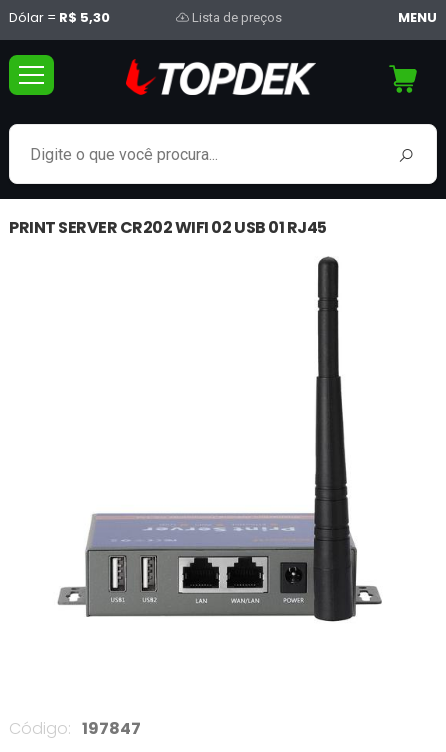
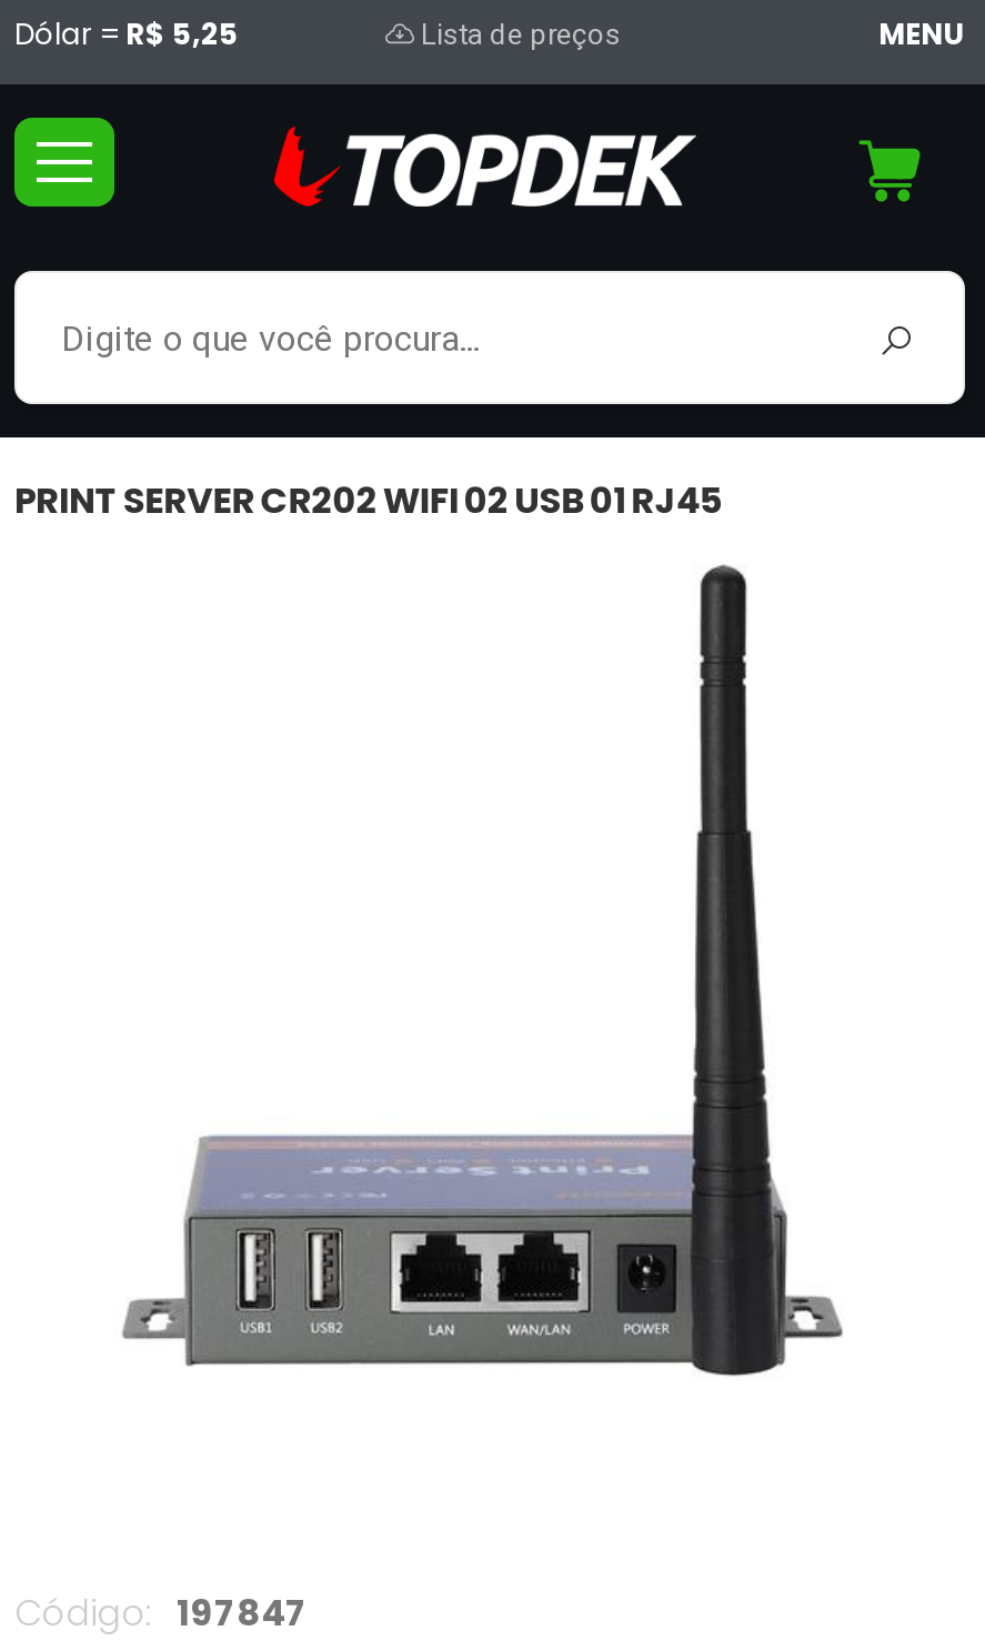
- Dólar = R$ 5,30
+ Dólar = R$ 5,25
